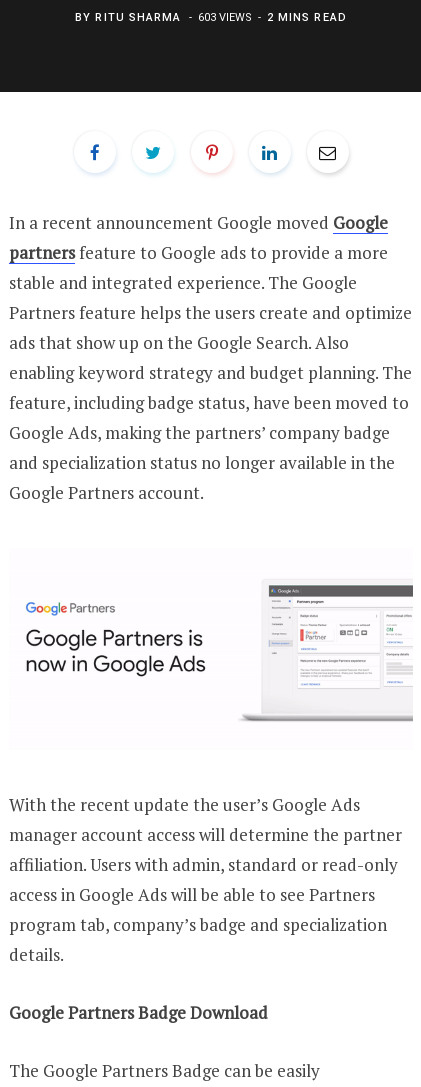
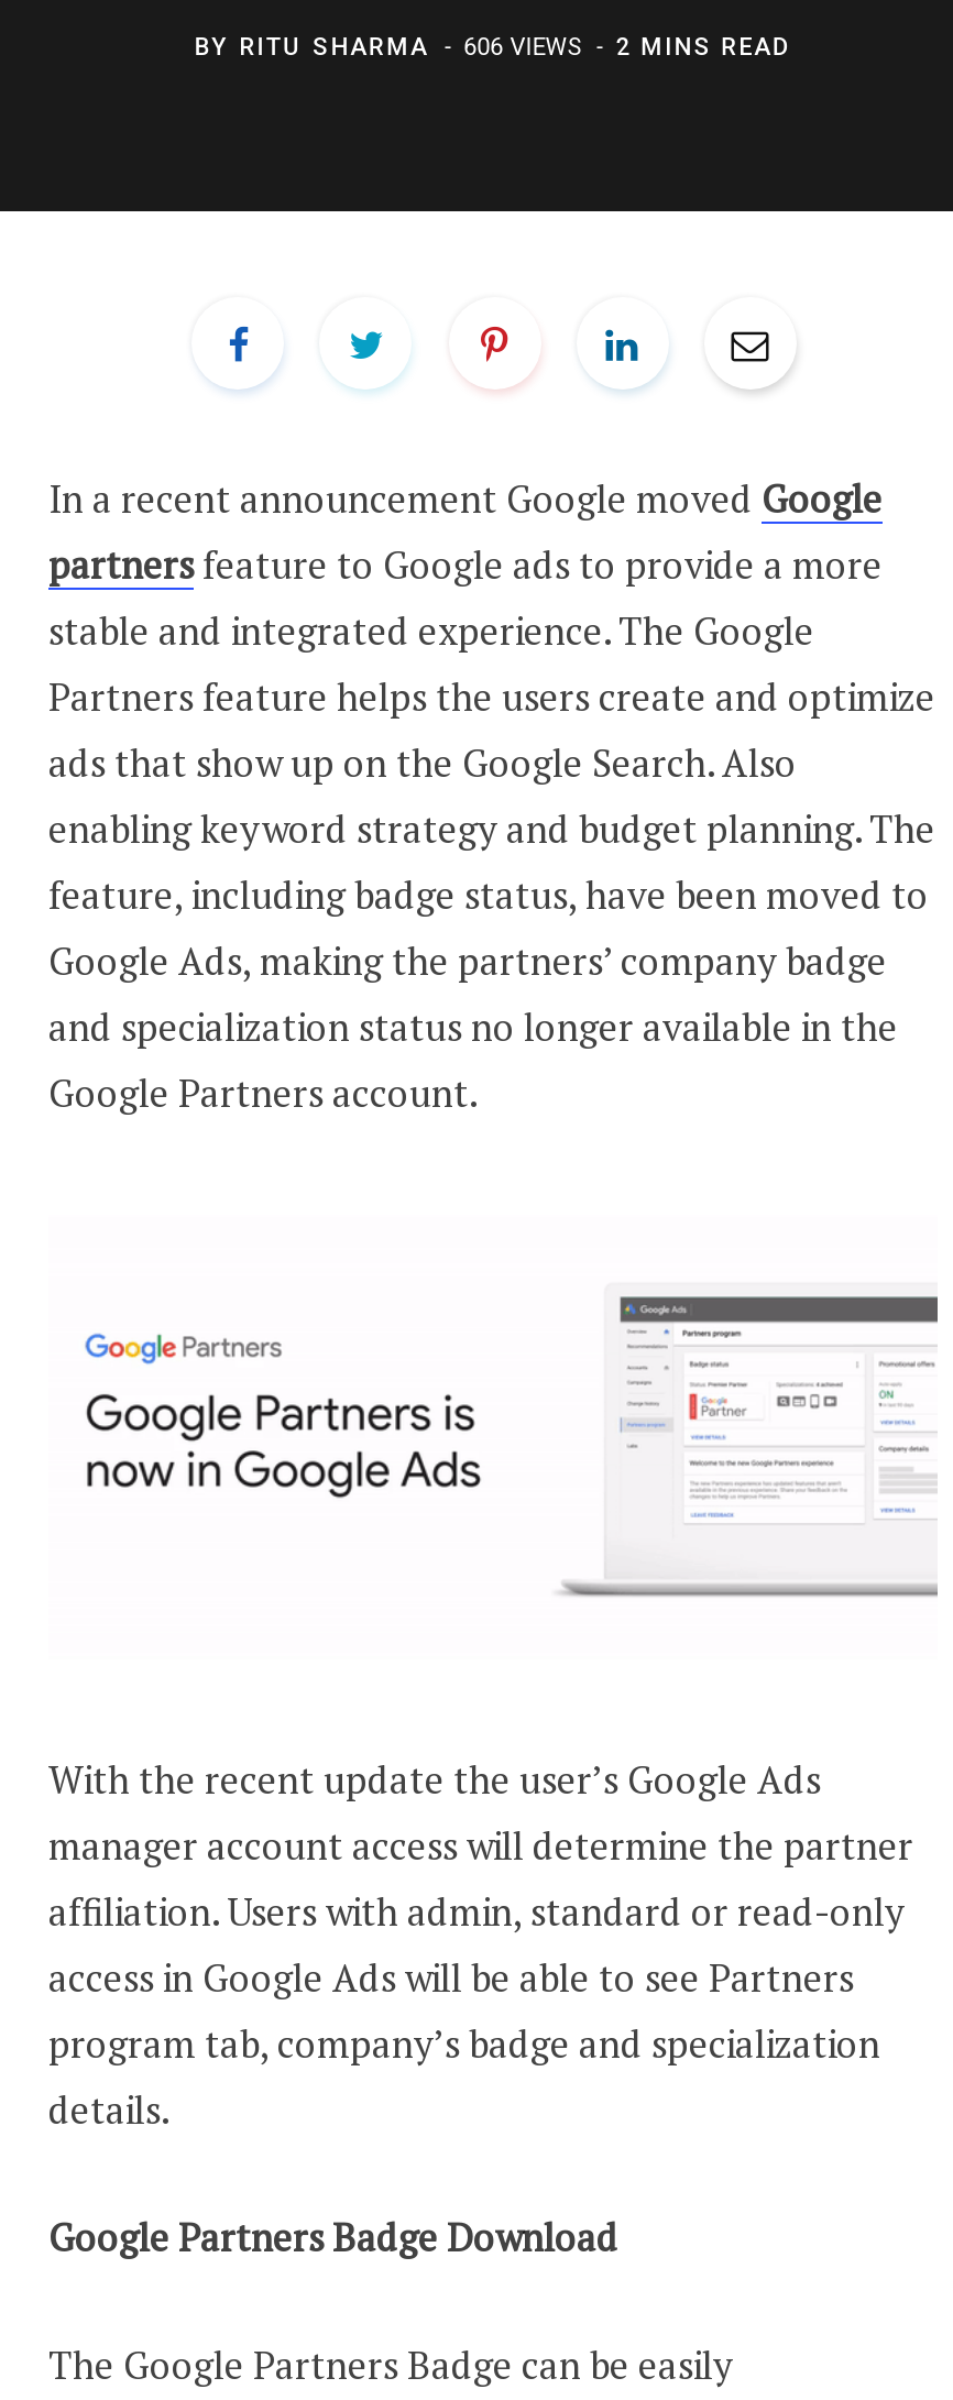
- BY RITU SHARMA 603 VIEWS 2 MINS READ
+ BY RITU SHARMA 606 VIEWS 2 MINS READ
